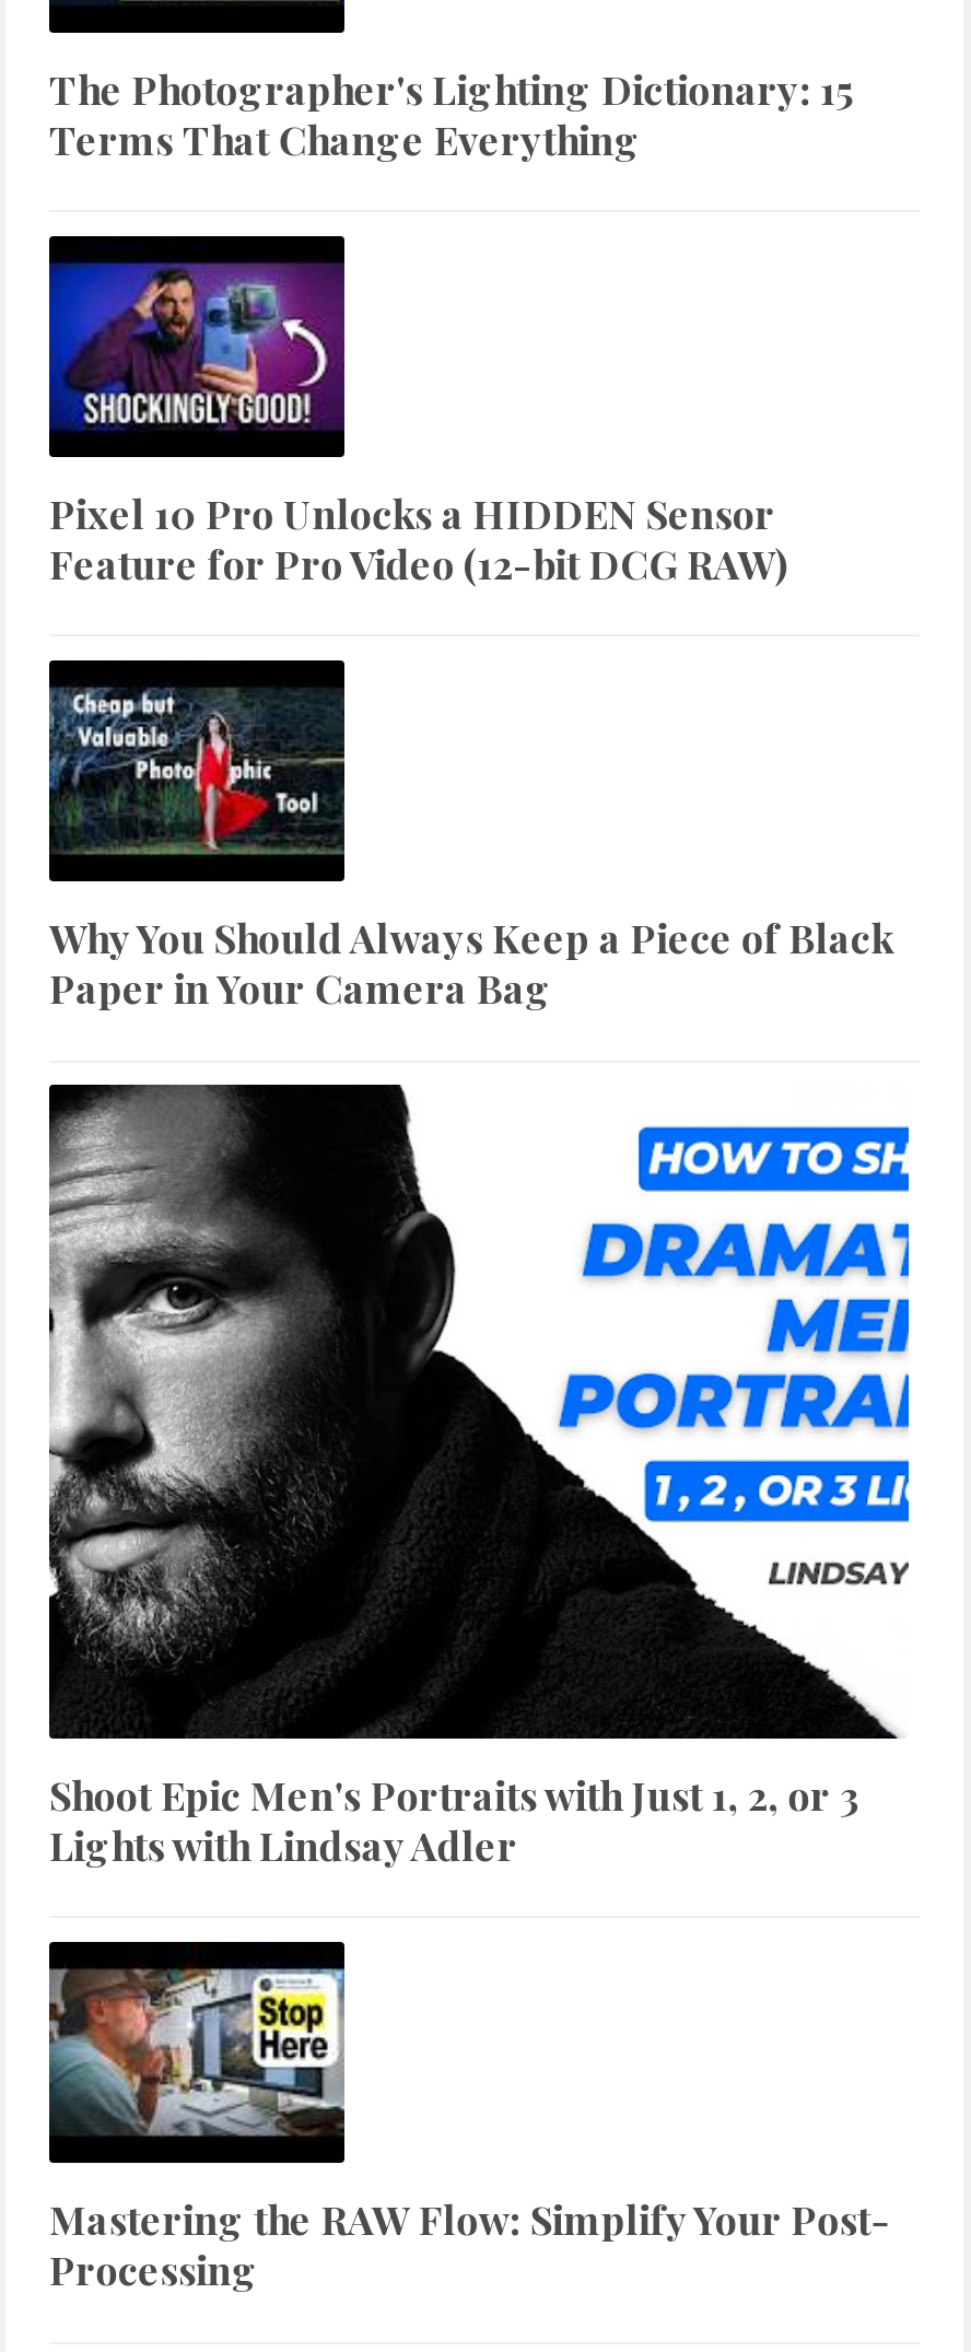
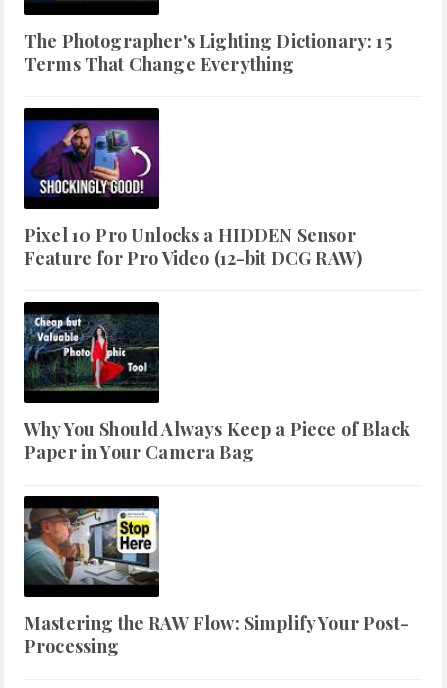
- [image]
- Shoot Epic Men's Portraits with Just 1, 2, or 3
- Lights with Lindsay Adler
